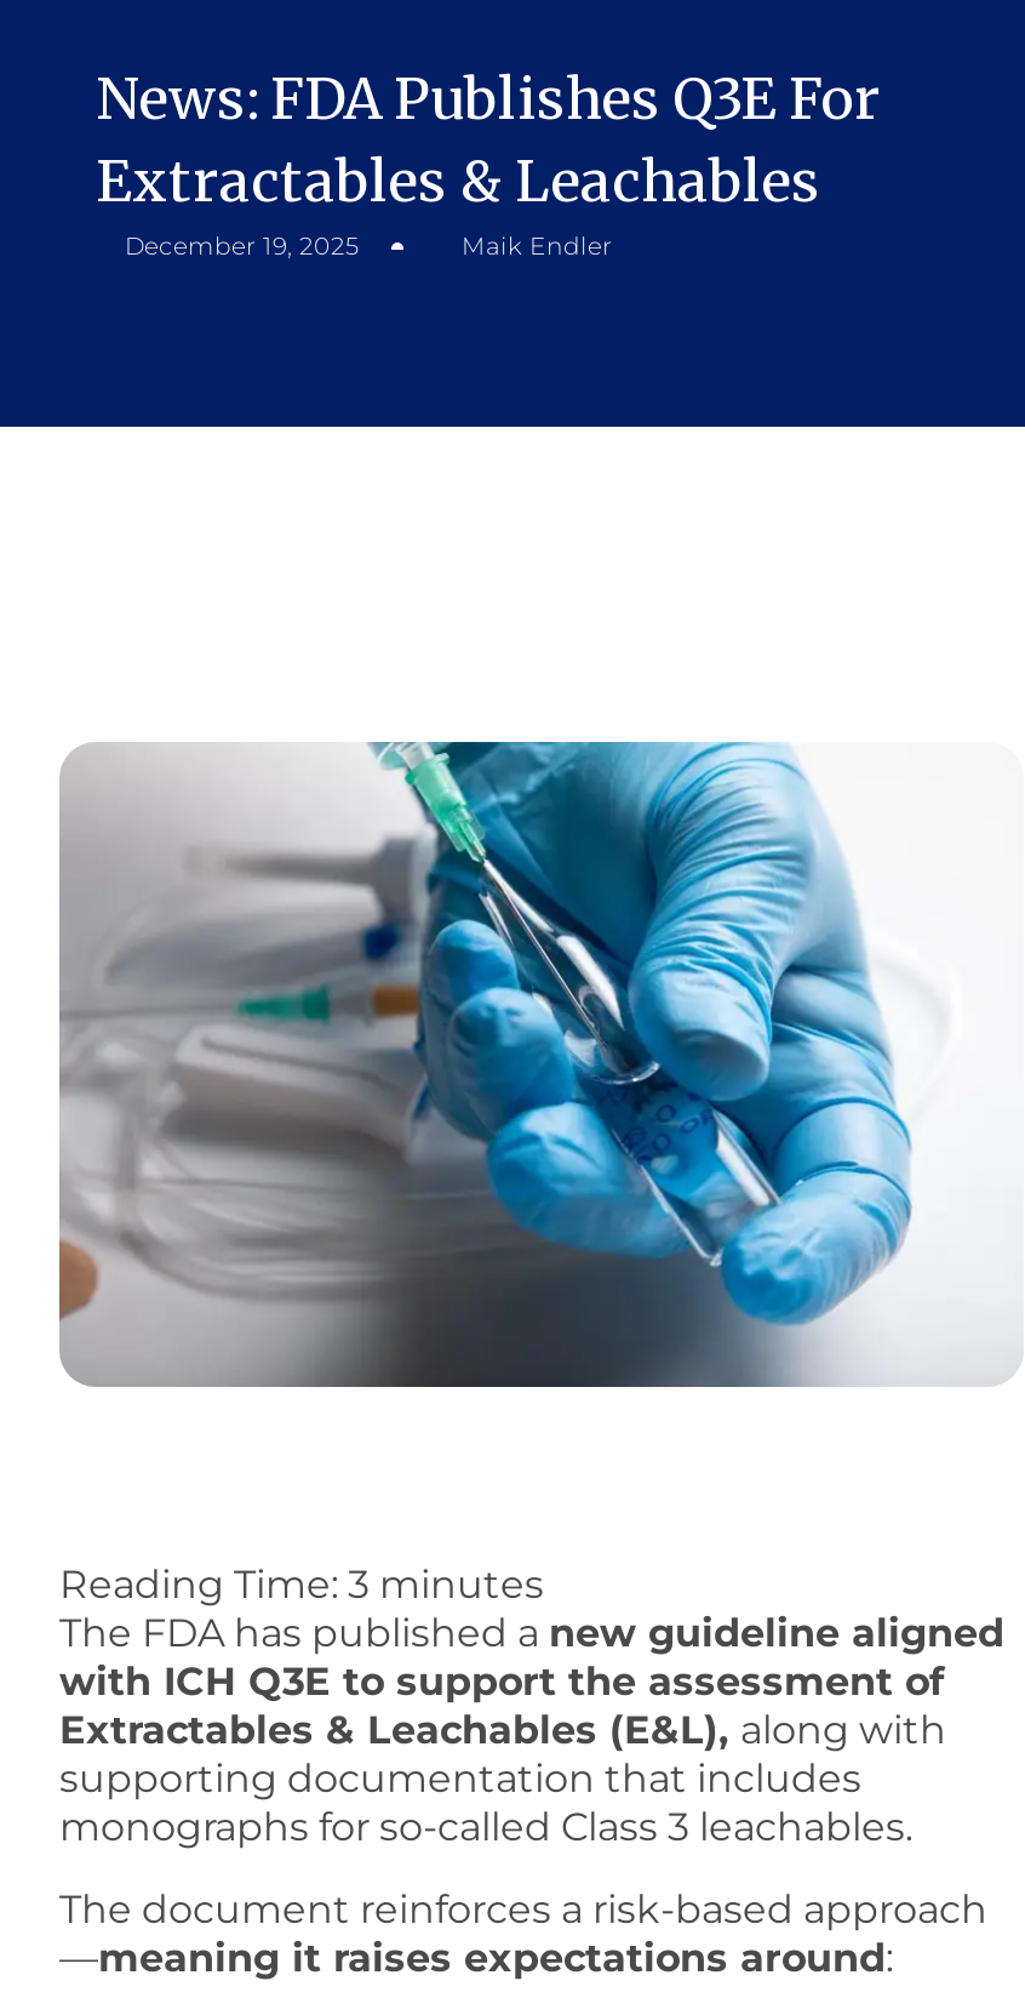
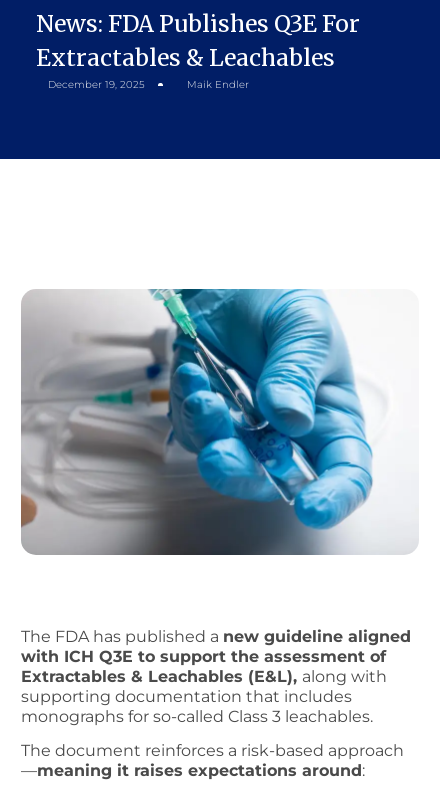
- Reading Time: 3 minutes
